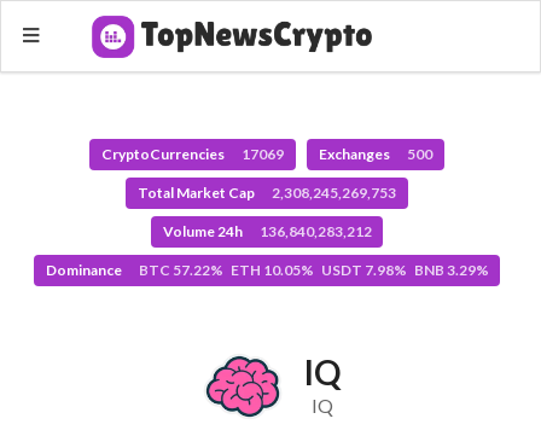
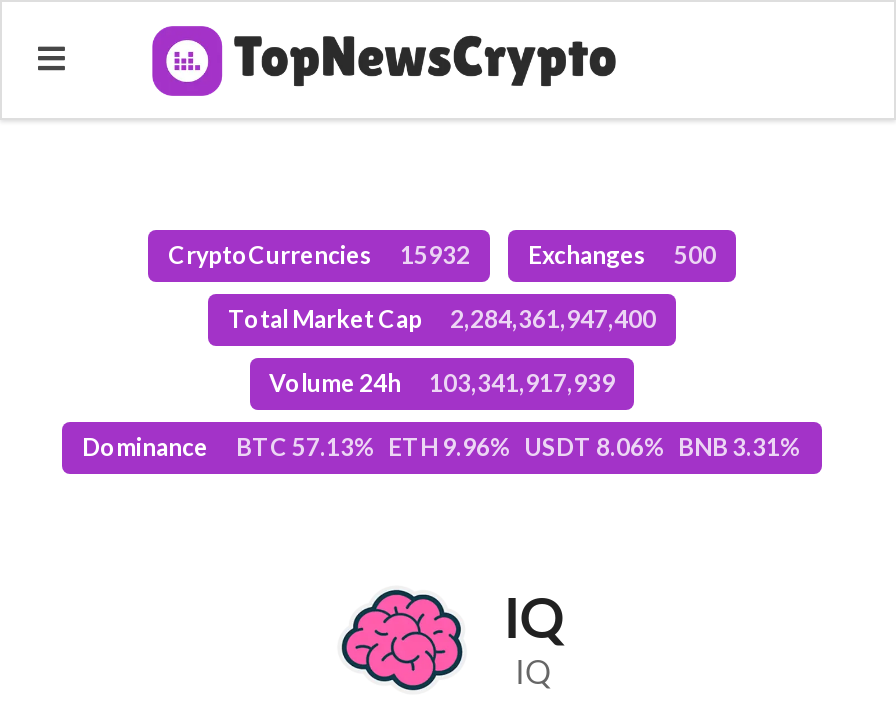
- CryptoCurrencies 17069 Exchanges 500
+ CryptoCurrencies 15932 Exchanges 500

- Total Market Cap 2,308,245,269,753
+ Total Market Cap 2,284,361,947,400

- Volume 24h 136,840,283,212
+ Volume 24h 103,341,917,939

- BTC 57.22% ETH 10.05% USDT 7.98% BNB 3.29%
+ BTC 57.13% ETH 9.96% USDT 8.06% BNB 3.31%
